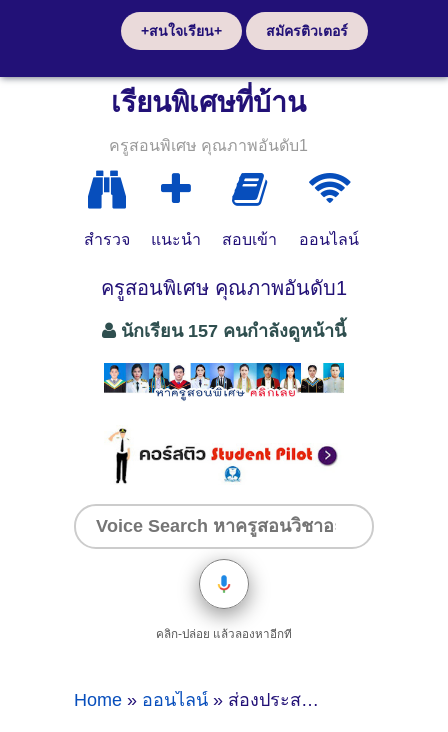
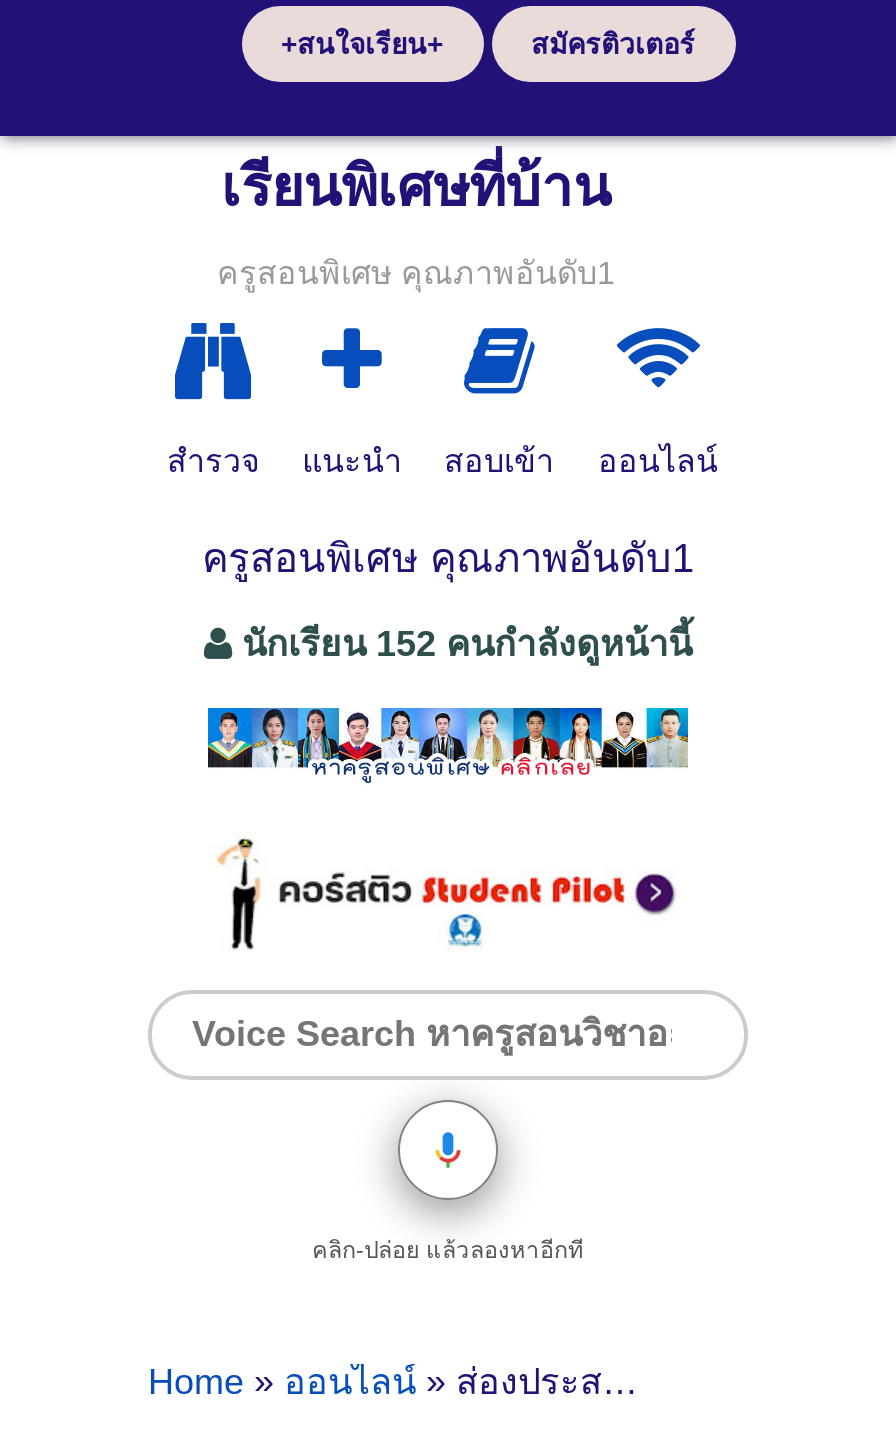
- นักเรียน 157 คนกำลังดูหน้านี้
+ นักเรียน 152 คนกำลังดูหน้านี้
